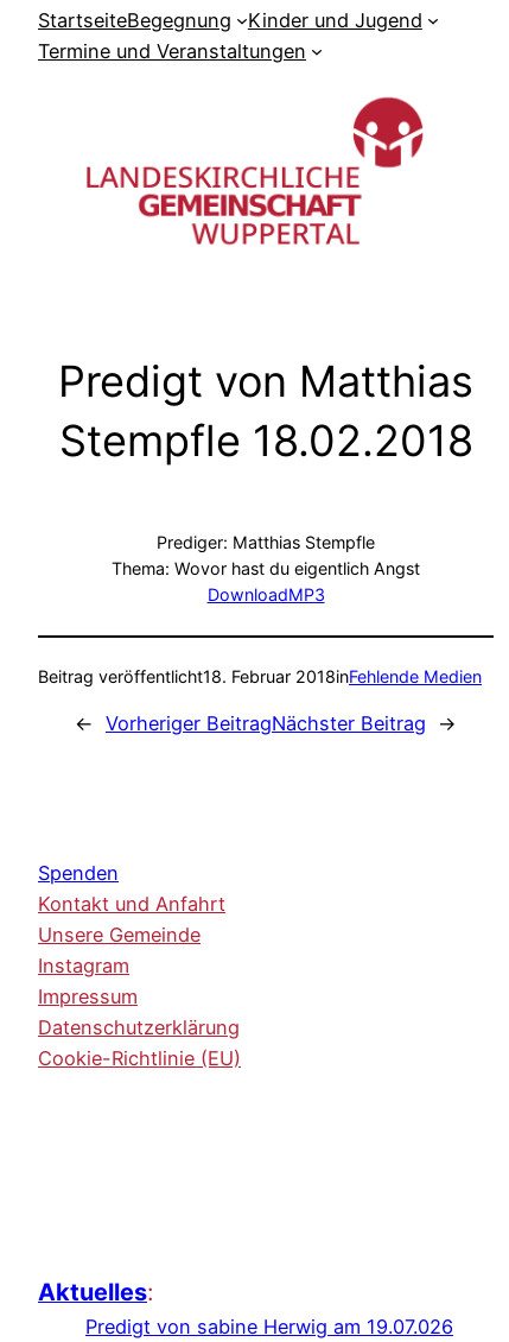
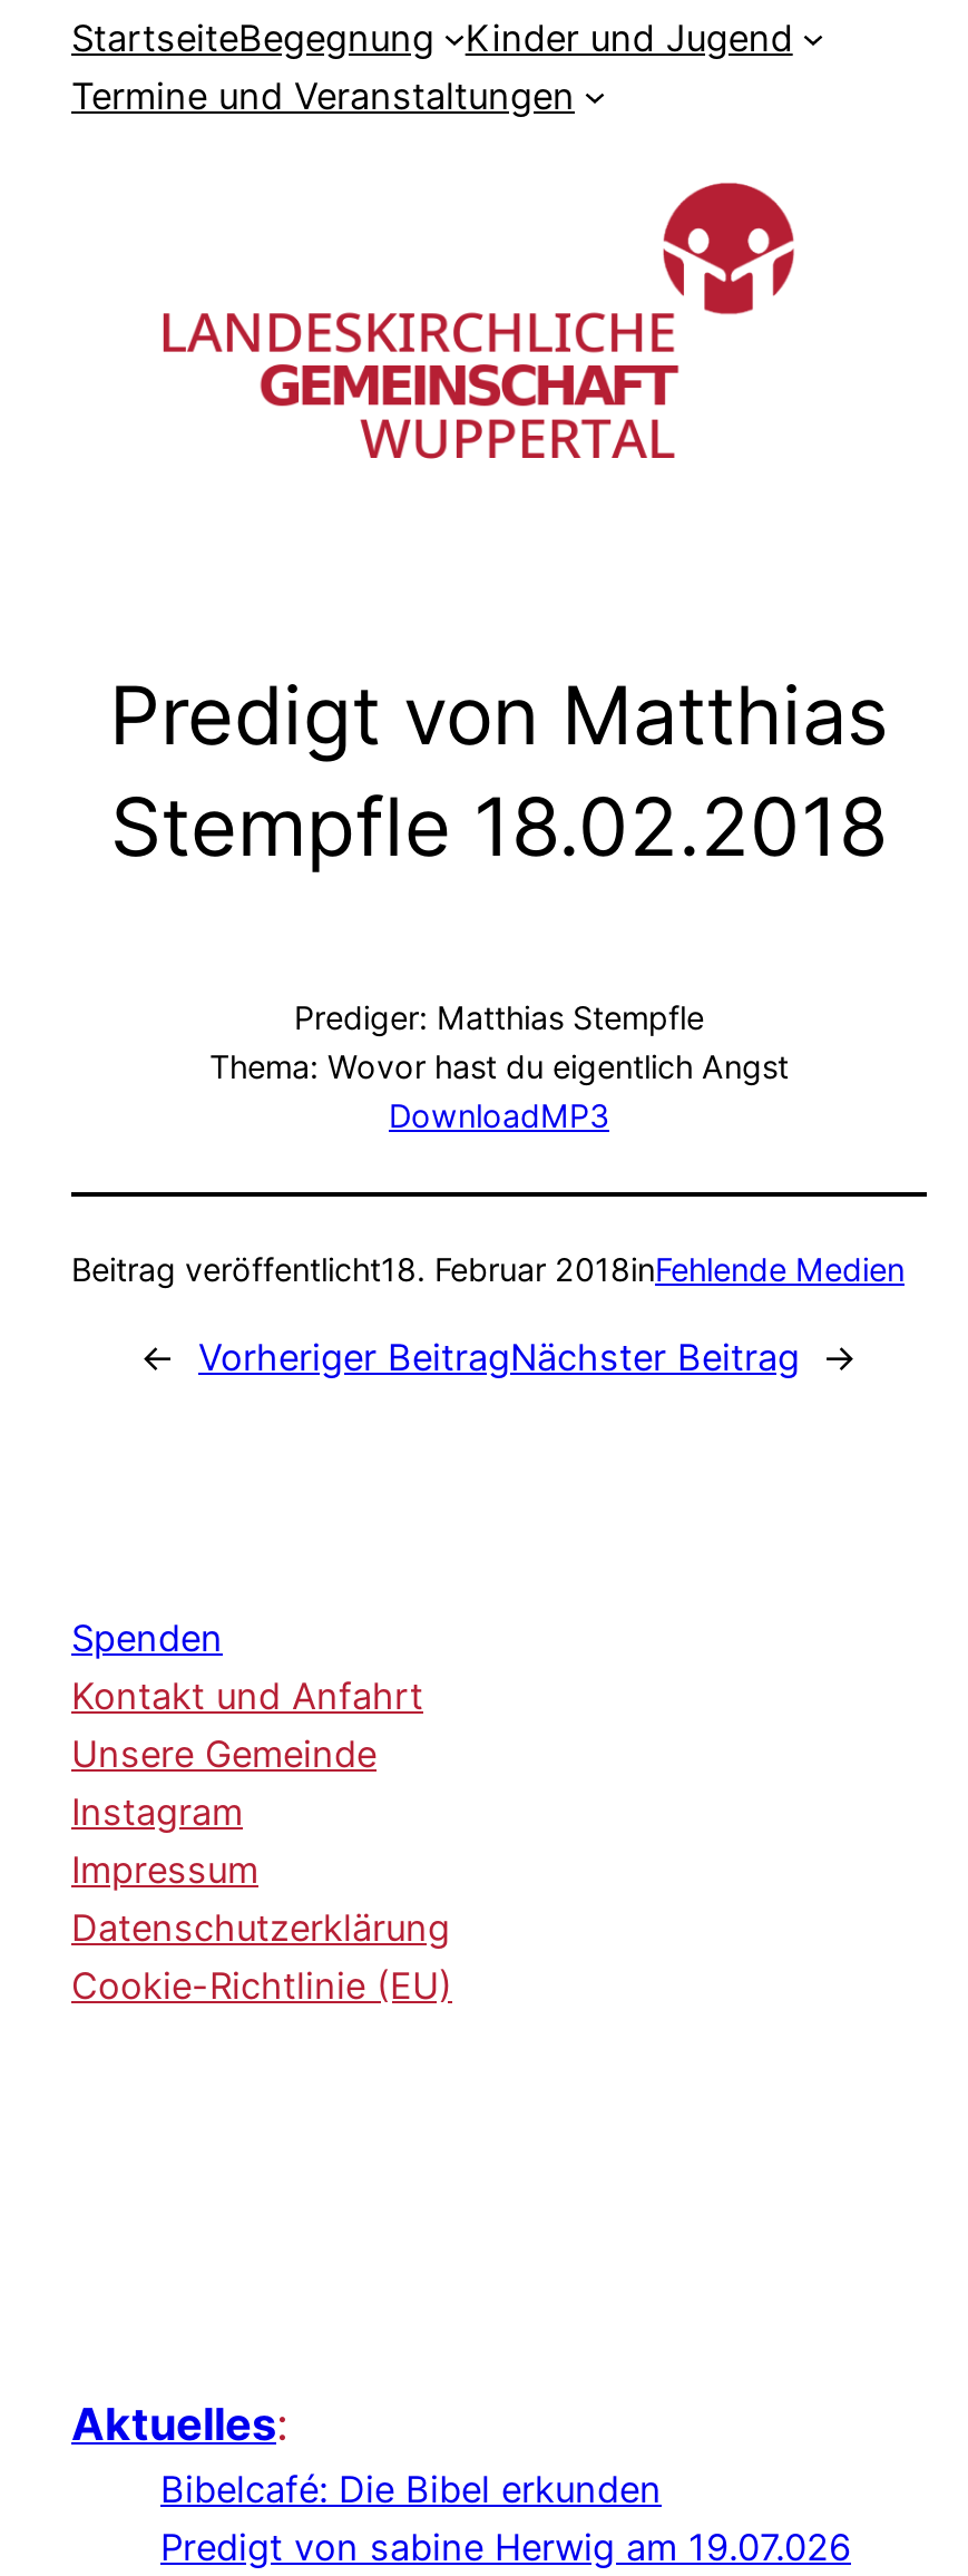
+ Bibelcafé: Die Bibel erkunden
